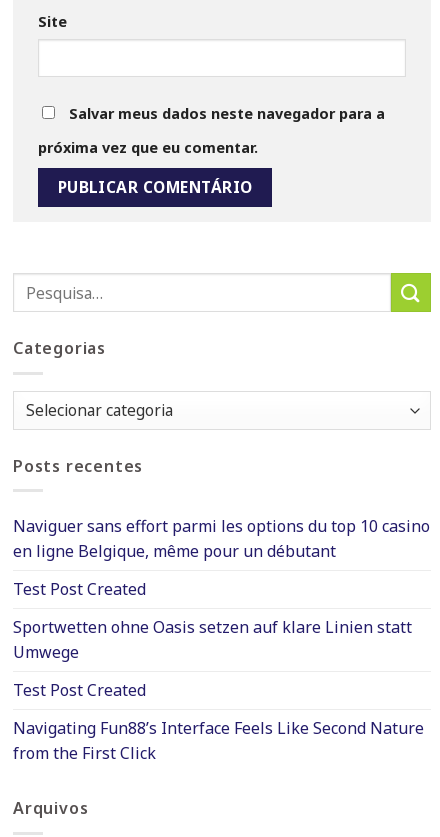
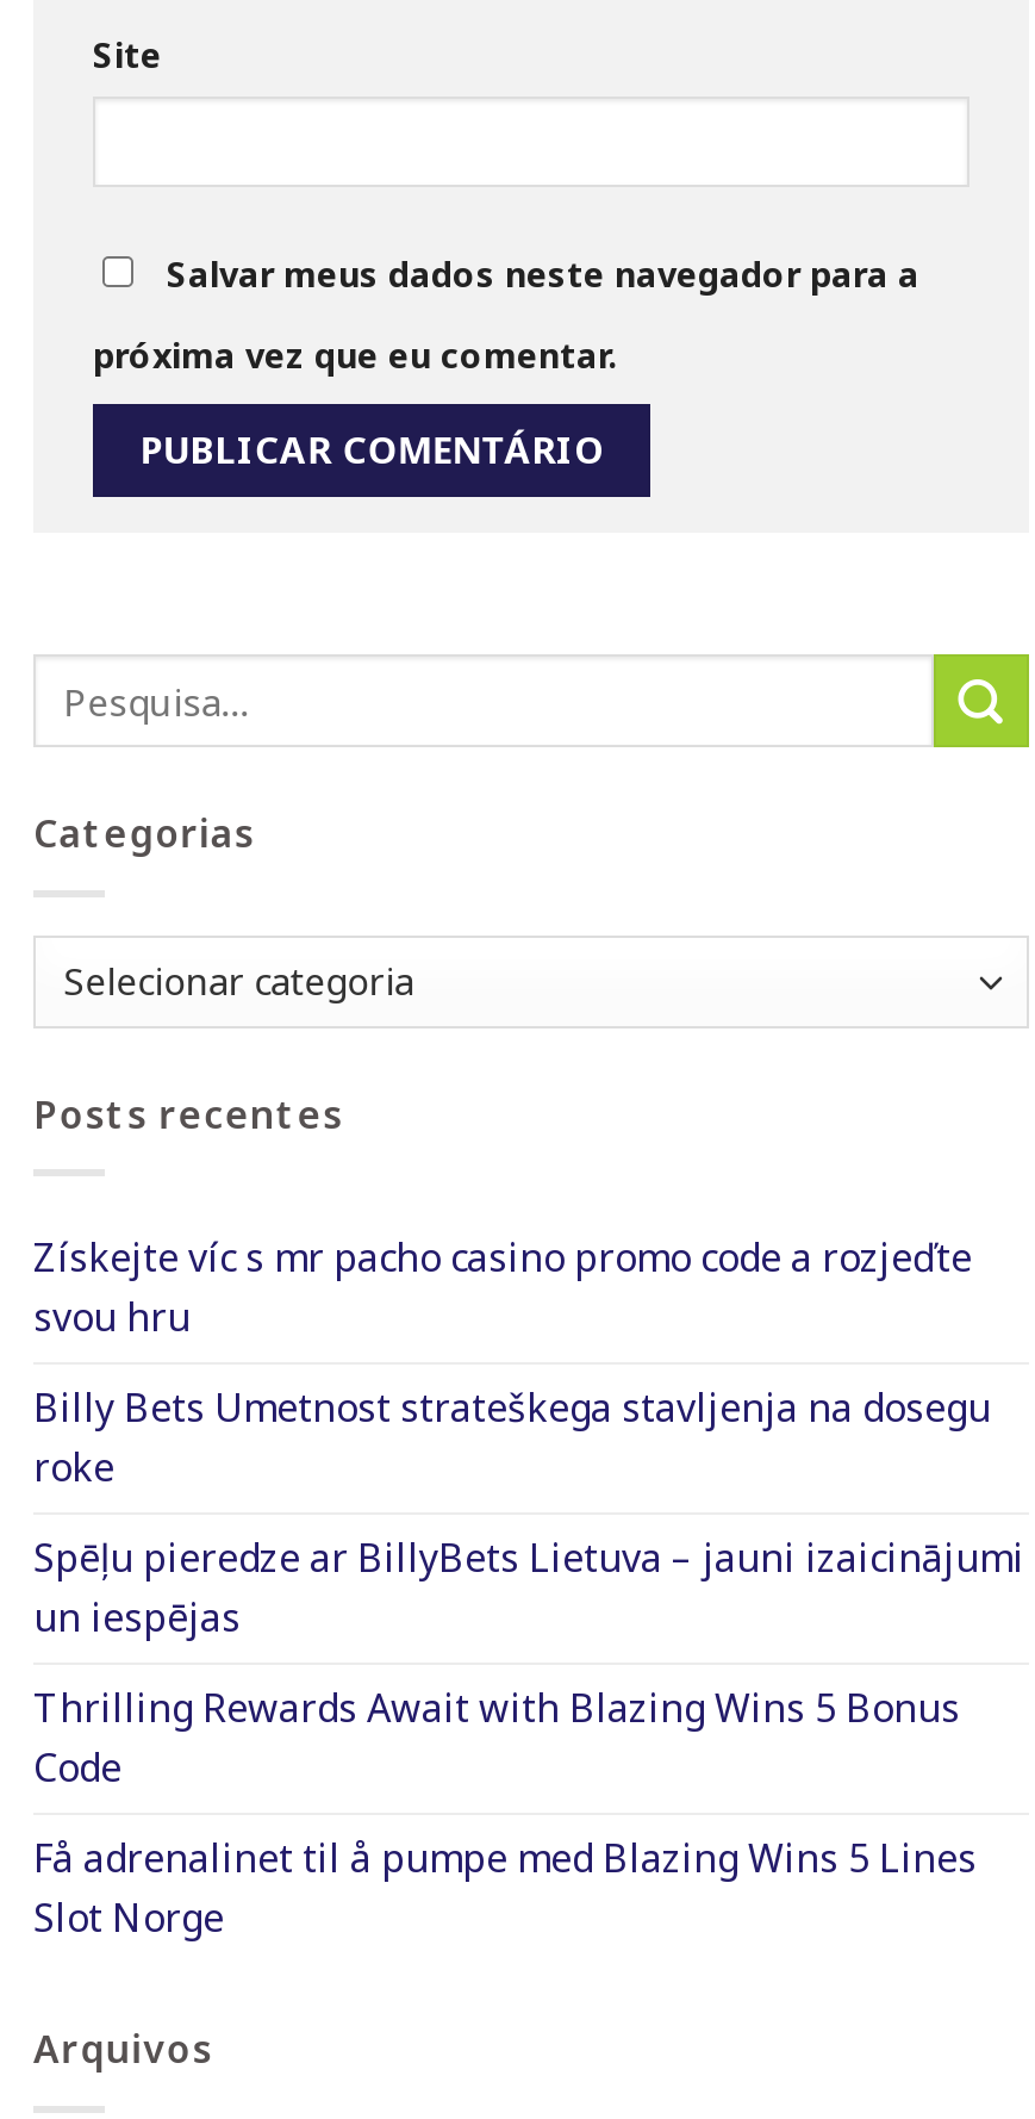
- Naviguer sans effort parmi les options du top 10 casino
- en ligne Belgique, même pour un débutant
+ Získejte víc s mr pacho casino promo code a rozjeďte
+ svou hru

- Test Post Created
+ Billy Bets Umetnost strateškega stavljenja na dosegu
+ roke

- Sportwetten ohne Oasis setzen auf klare Linien statt
- Umwege
+ Spēļu pieredze ar BillyBets Lietuva – jauni izaicinājumi
+ un iespējas

- Test Post Created
+ Thrilling Rewards Await with Blazing Wins 5 Bonus
+ Code

- Navigating Fun88’s Interface Feels Like Second Nature
- from the First Click
+ Få adrenalinet til å pumpe med Blazing Wins 5 Lines
+ Slot Norge
